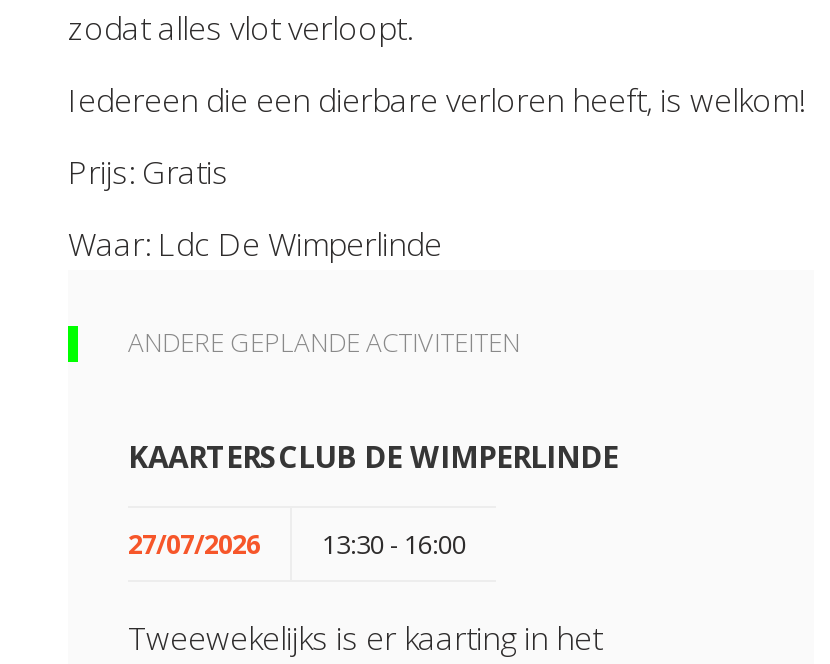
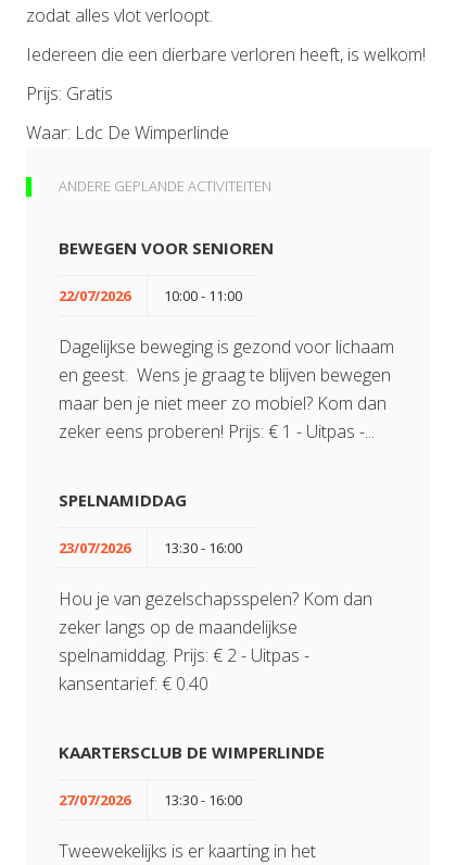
+ BEWEGEN VOOR SENIOREN
+ 22/07/2026
+ 10:00 - 11:00
+ Dagelijkse beweging is gezond voor lichaam
+ en geest. Wens je graag te blijven bewegen
+ maar ben je niet meer zo mobiel? Kom dan
+ zeker eens proberen! Prijs: € 1 - Uitpas -...
+ SPELNAMIDDAG
+ 23/07/2026
+ 13:30 - 16:00
+ Hou je van gezelschapsspelen? Kom dan
+ zeker langs op de maandelijkse
+ spelnamiddag. Prijs: € 2 - Uitpas -
+ kansentarief: € 0.40
